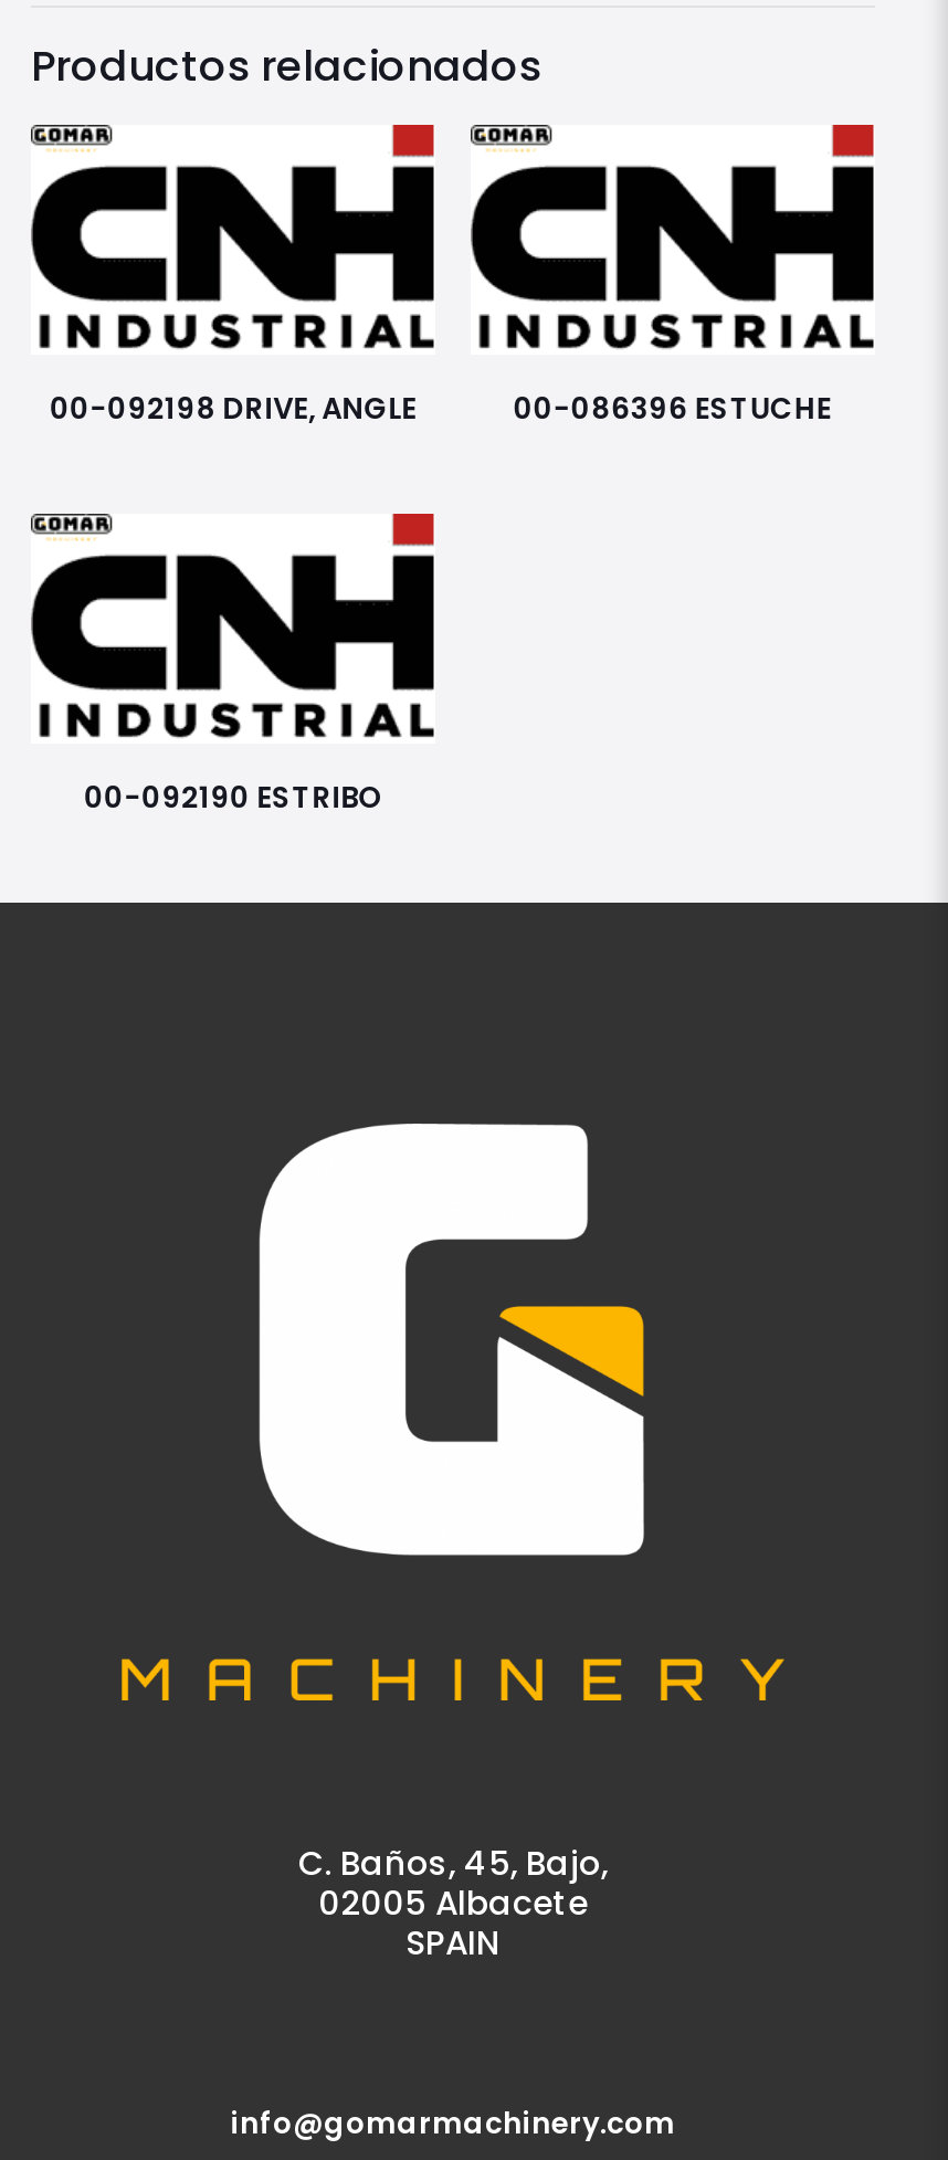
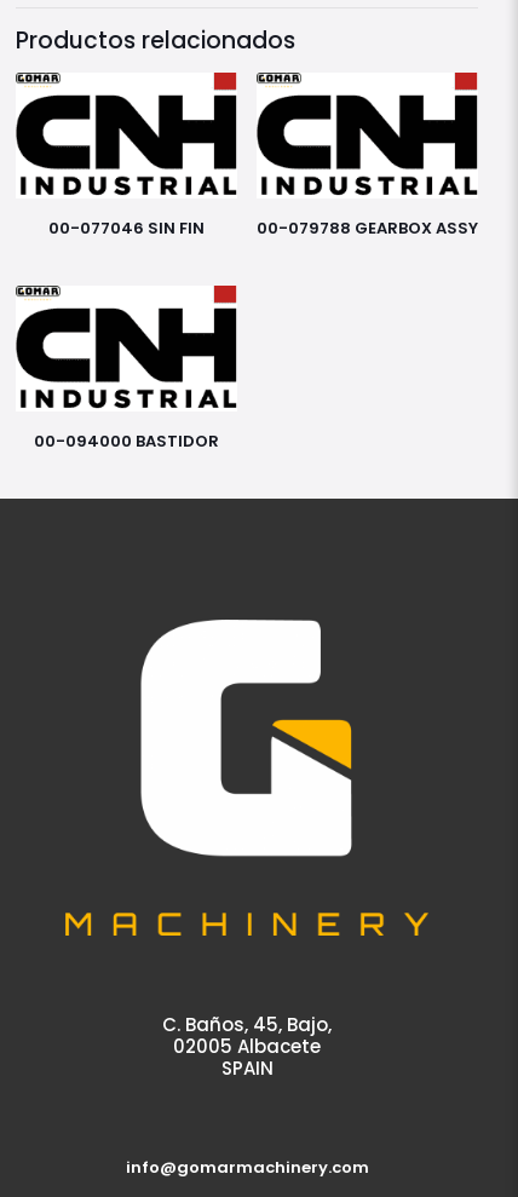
- 00-092198 DRIVE, ANGLE
- 00-086396 ESTUCHE
+ 00-077046 SIN FIN
+ 00-079788 GEARBOX ASSY

- 00-092190 ESTRIBO
+ 00-094000 BASTIDOR
